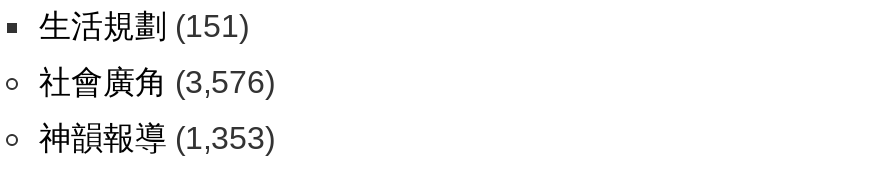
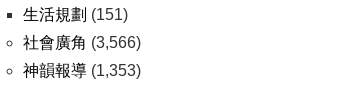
- 社會廣角(3,576)
+ 社會廣角(3,566)
